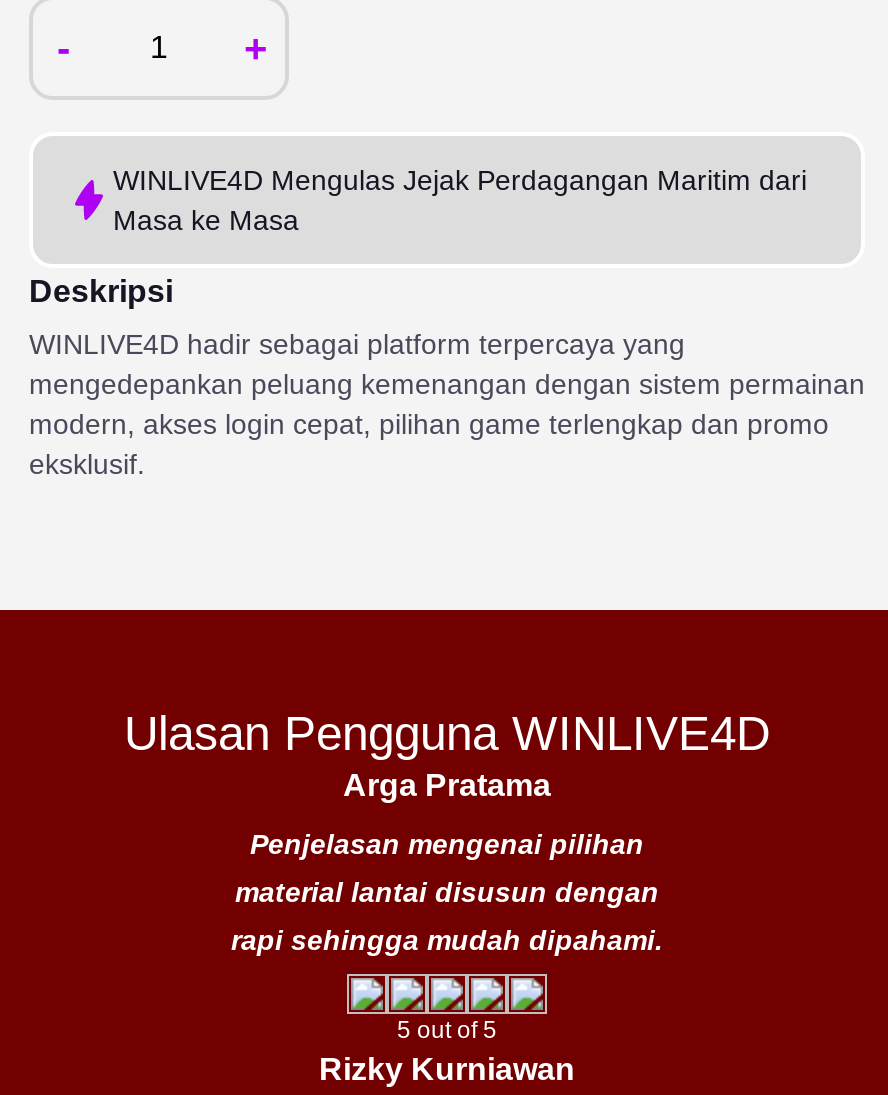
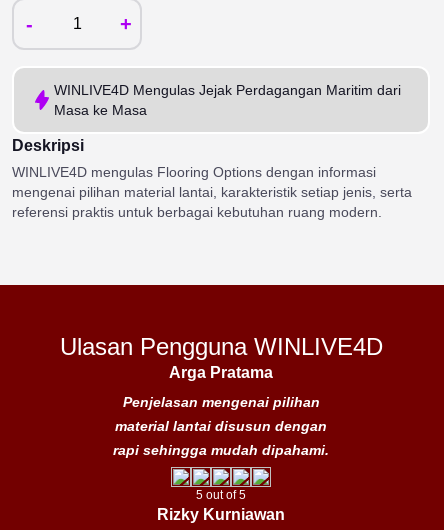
- WINLIVE4D hadir sebagai platform terpercaya yang
- mengedepankan peluang kemenangan dengan sistem permainan
- modern, akses login cepat, pilihan game terlengkap dan promo
- eksklusif.
+ WINLIVE4D mengulas Flooring Options dengan informasi
+ mengenai pilihan material lantai, karakteristik setiap jenis, serta
+ referensi praktis untuk berbagai kebutuhan ruang modern.
